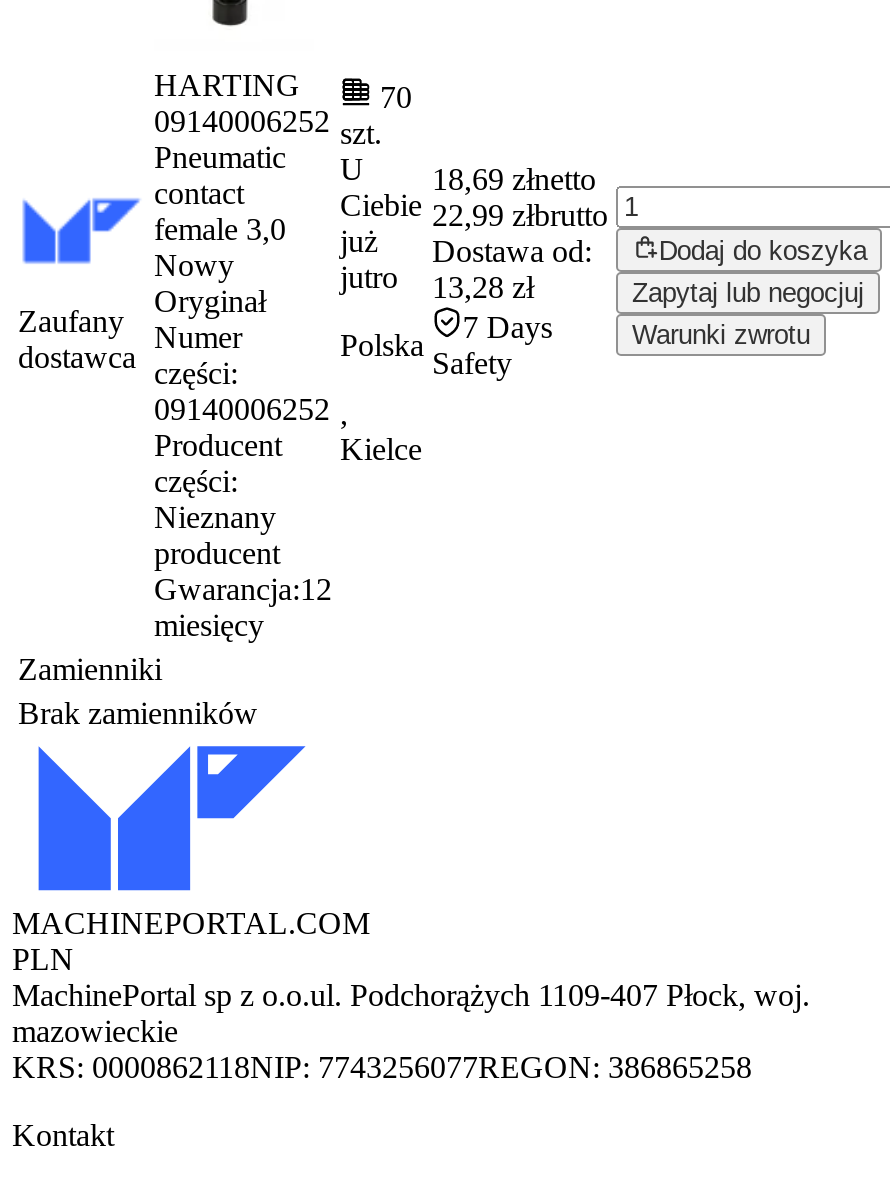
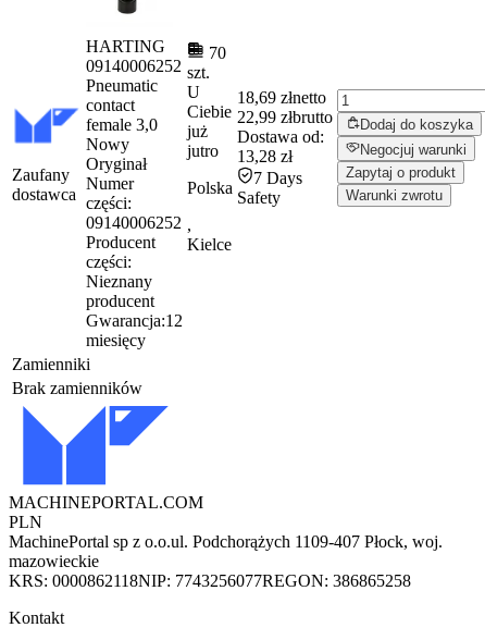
- Zapytaj lub negocjuj
+ Negocjuj warunki
+ Zapytaj o produkt
